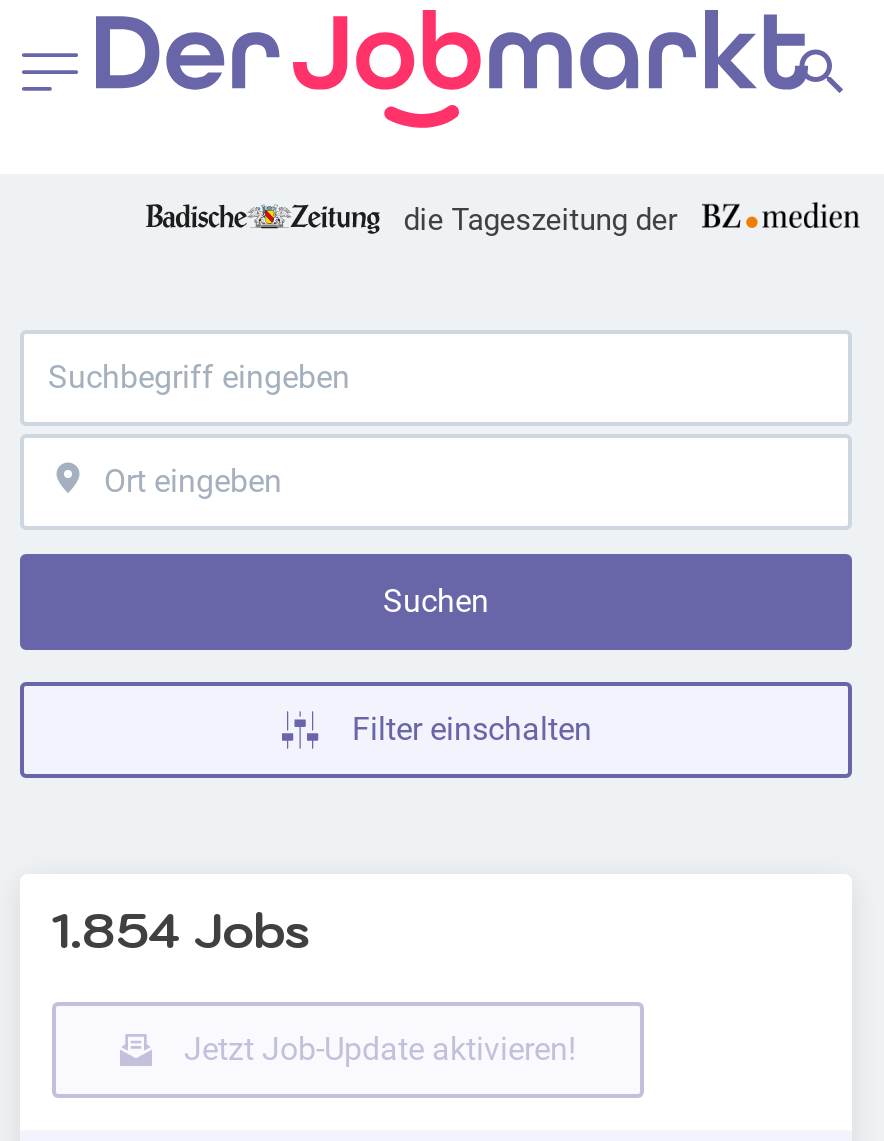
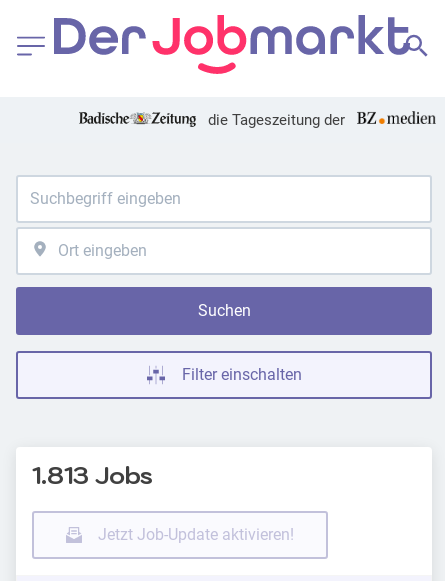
- 1.854 Jobs
+ 1.813 Jobs
